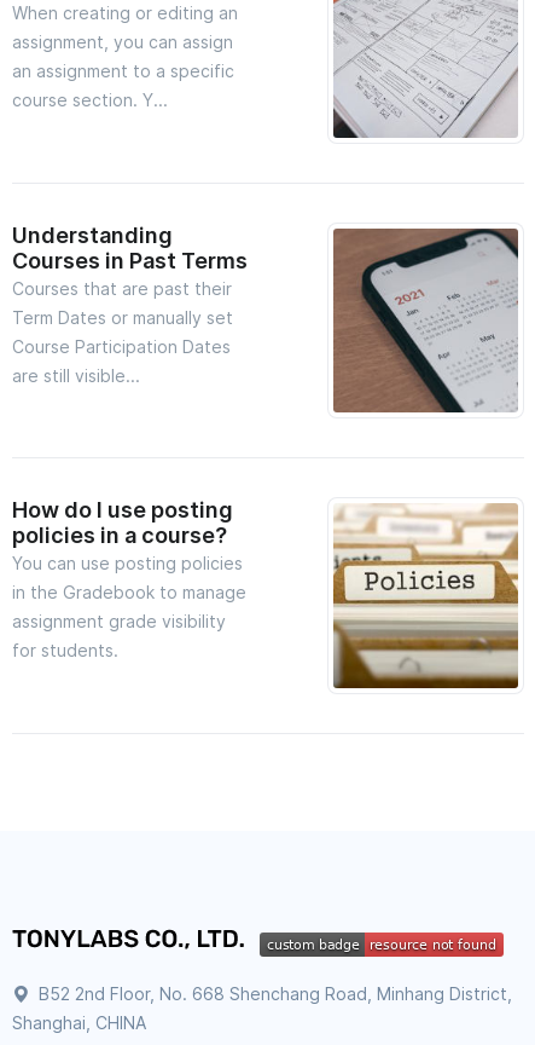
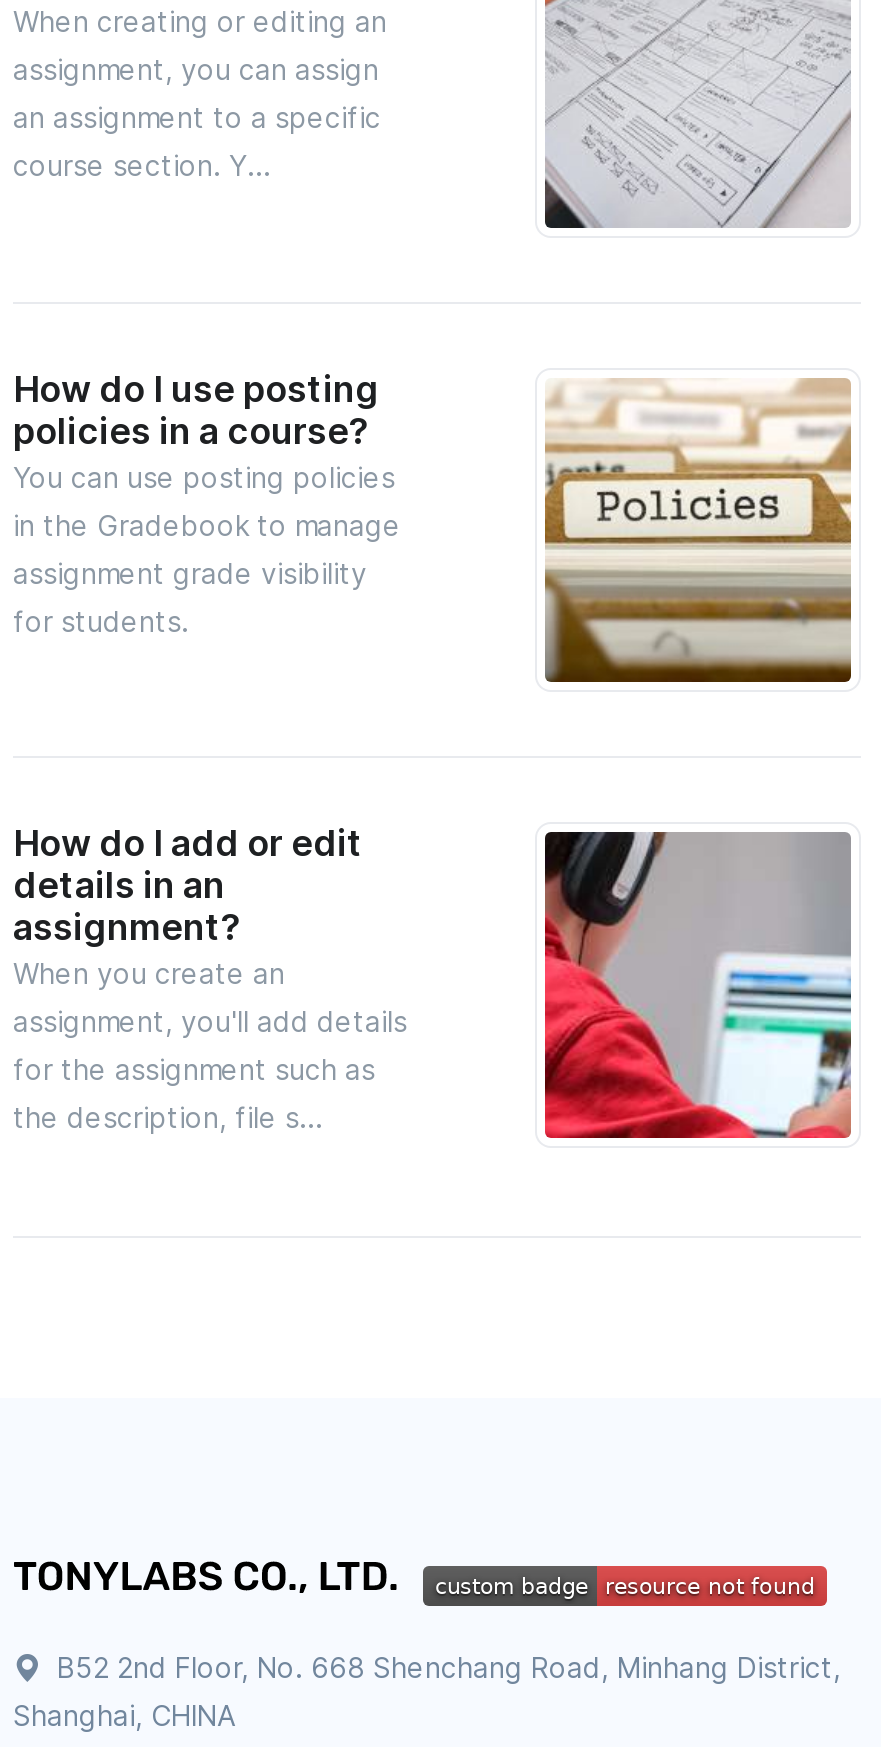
- Understanding
- Courses in Past Terms
- Courses that are past their
- Term Dates or manually set
- Course Participation Dates
- are still visible...

- [image]

moved up: How do I use posting | policies in a course? | You can use posting policies | in the Gradebook to manage | assignment grade visibility | for students.

+ How do I add or edit
+ details in an
+ assignment?
+ When you create an
+ assignment, you'll add details
+ for the assignment such as
+ the description, file s...

+ [image]
